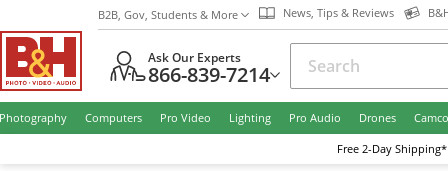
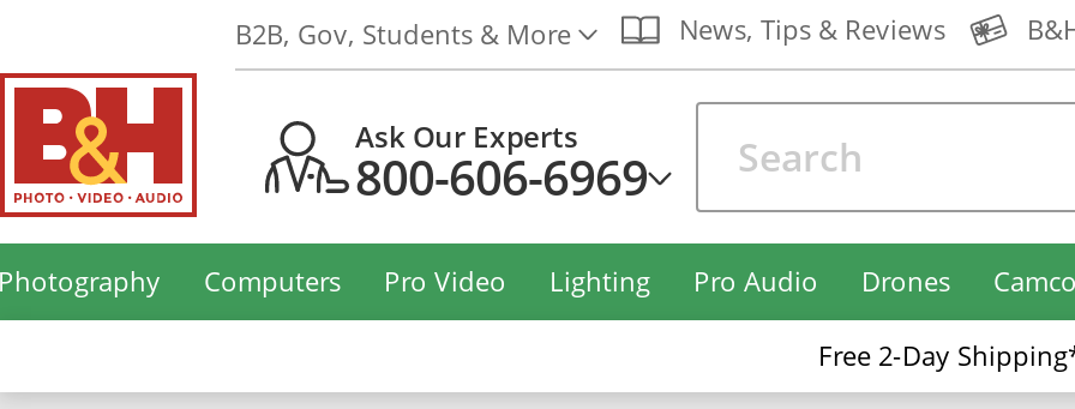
- 866-839-7214
+ 800-606-6969
